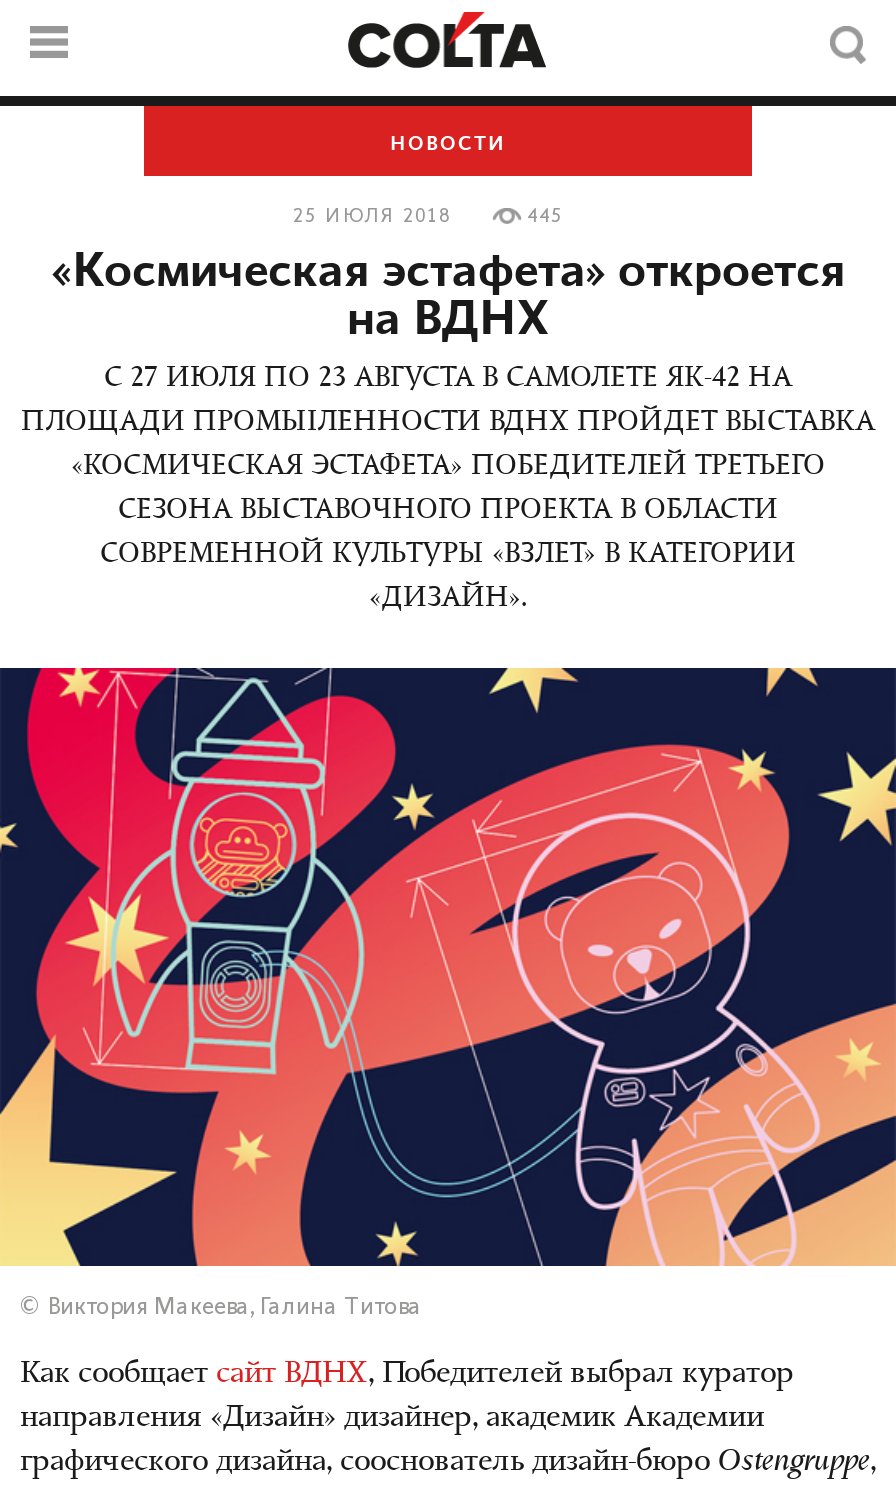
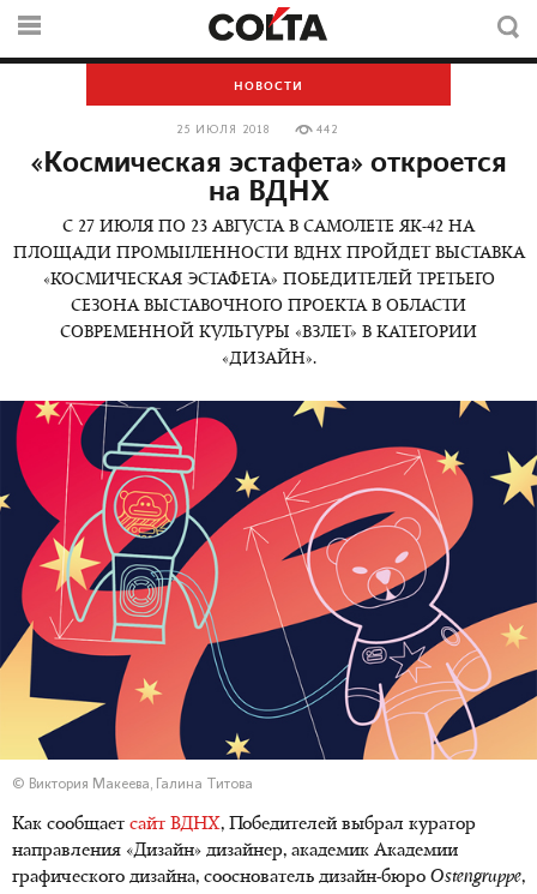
- 445
+ 442
